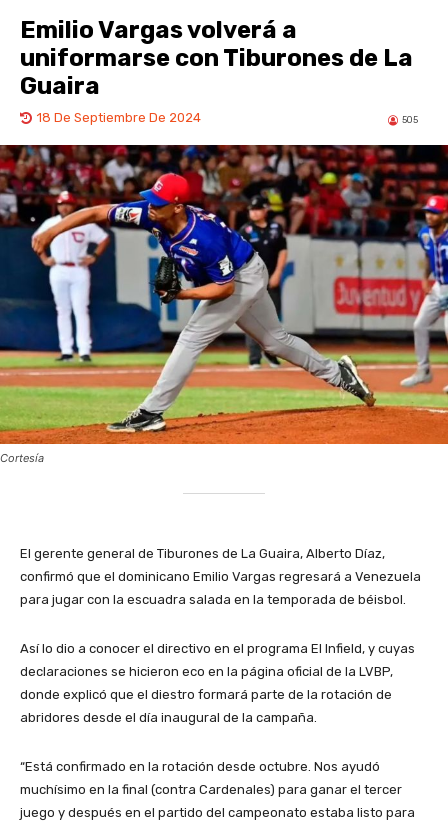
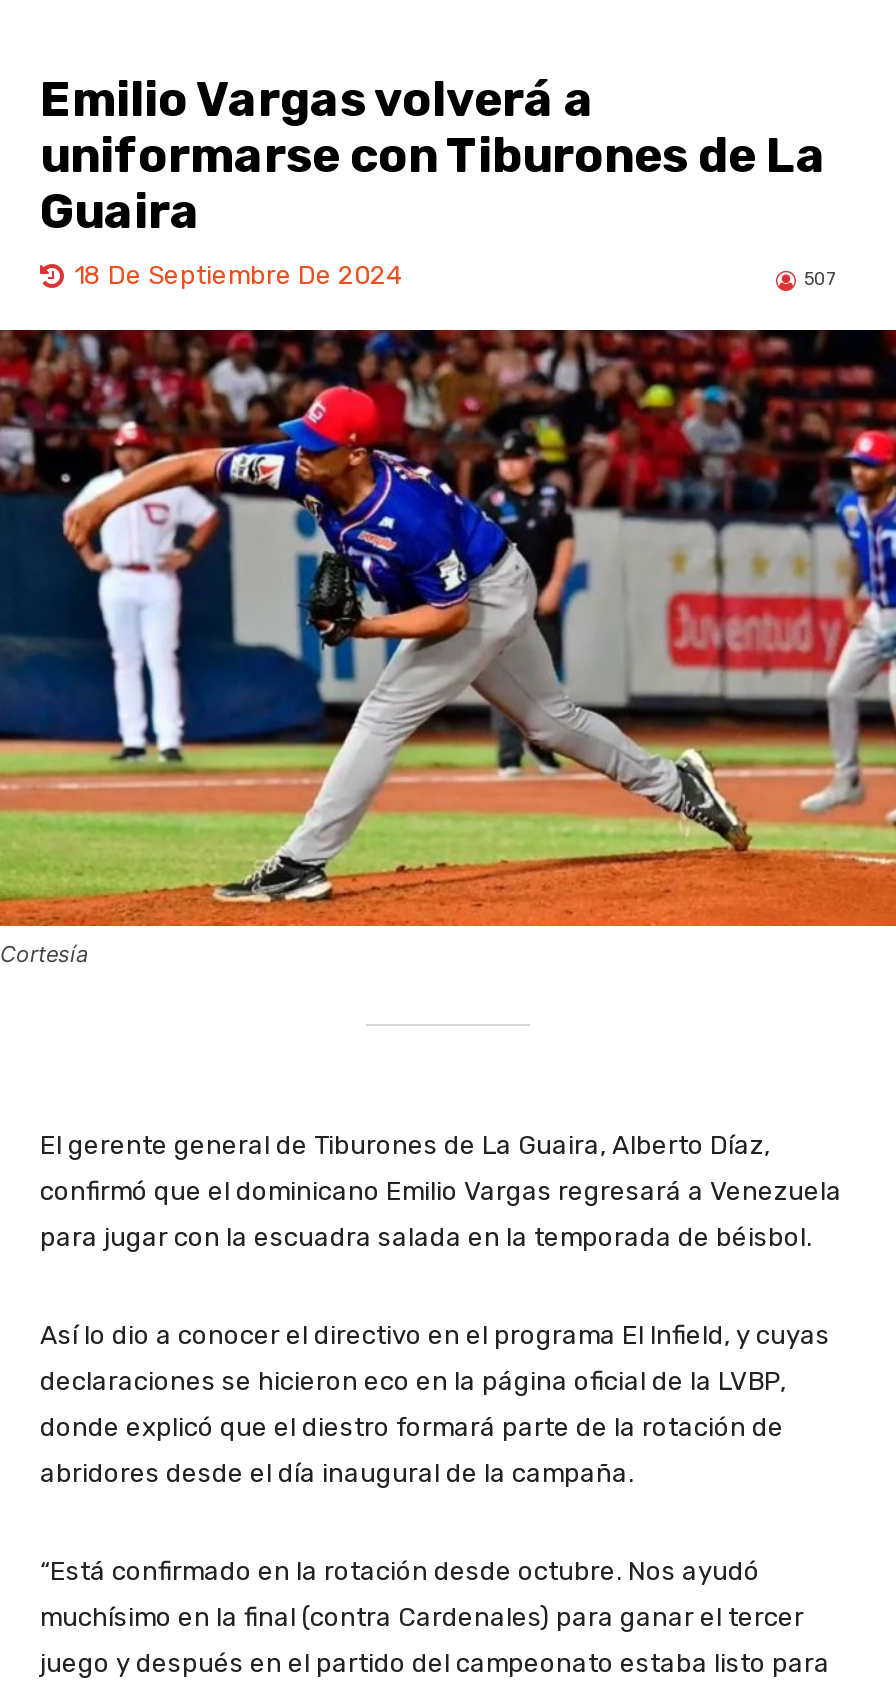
- 505
+ 507
